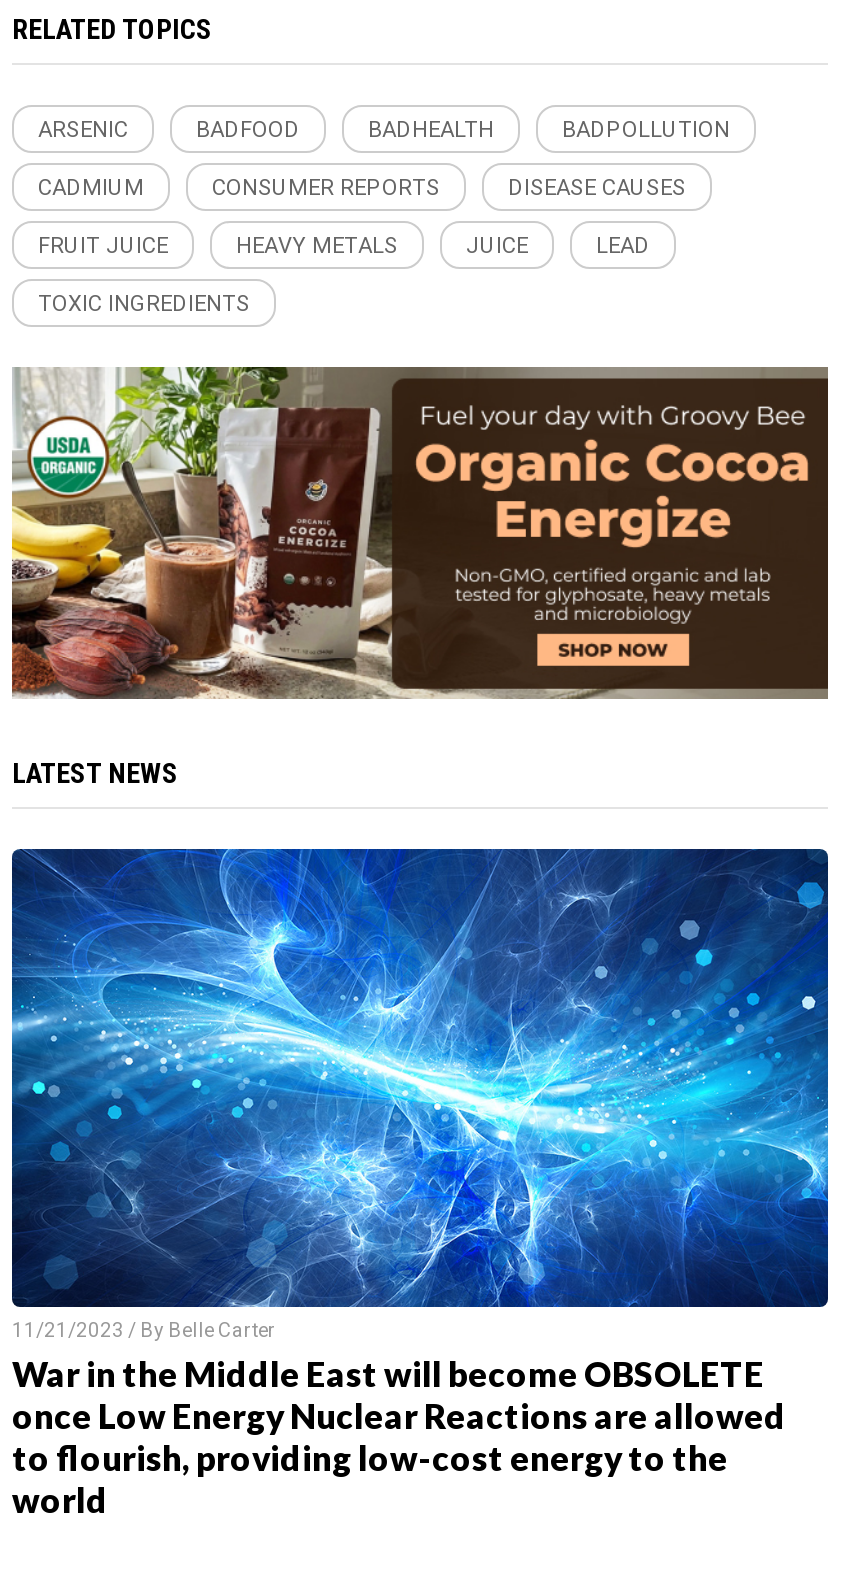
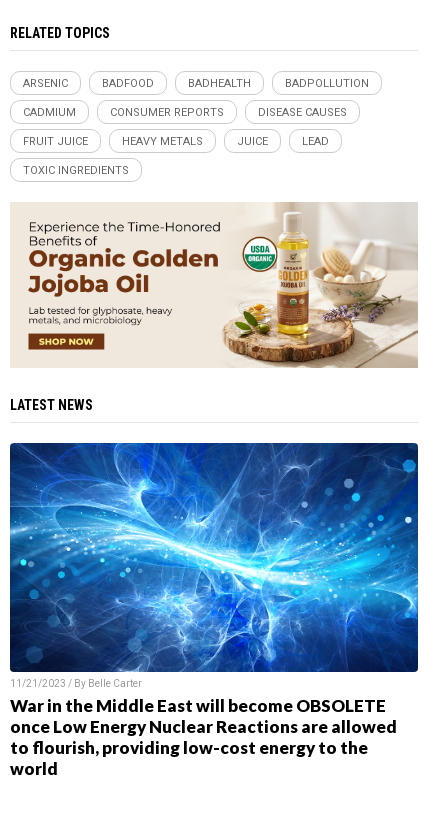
- [image]
+ [image]
